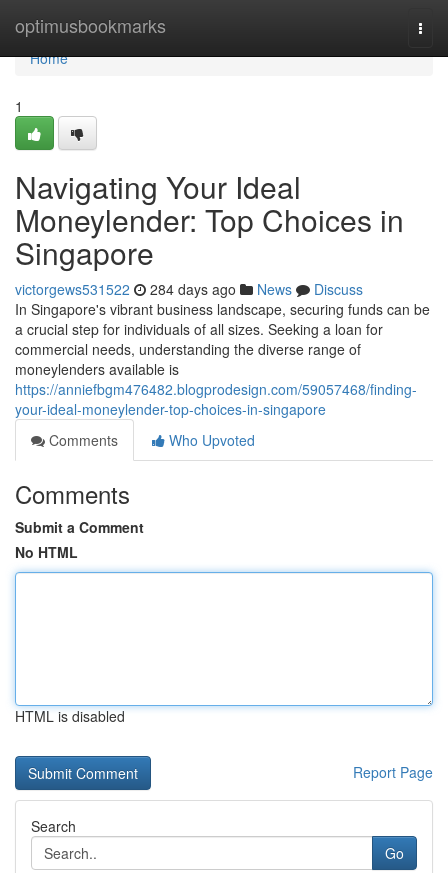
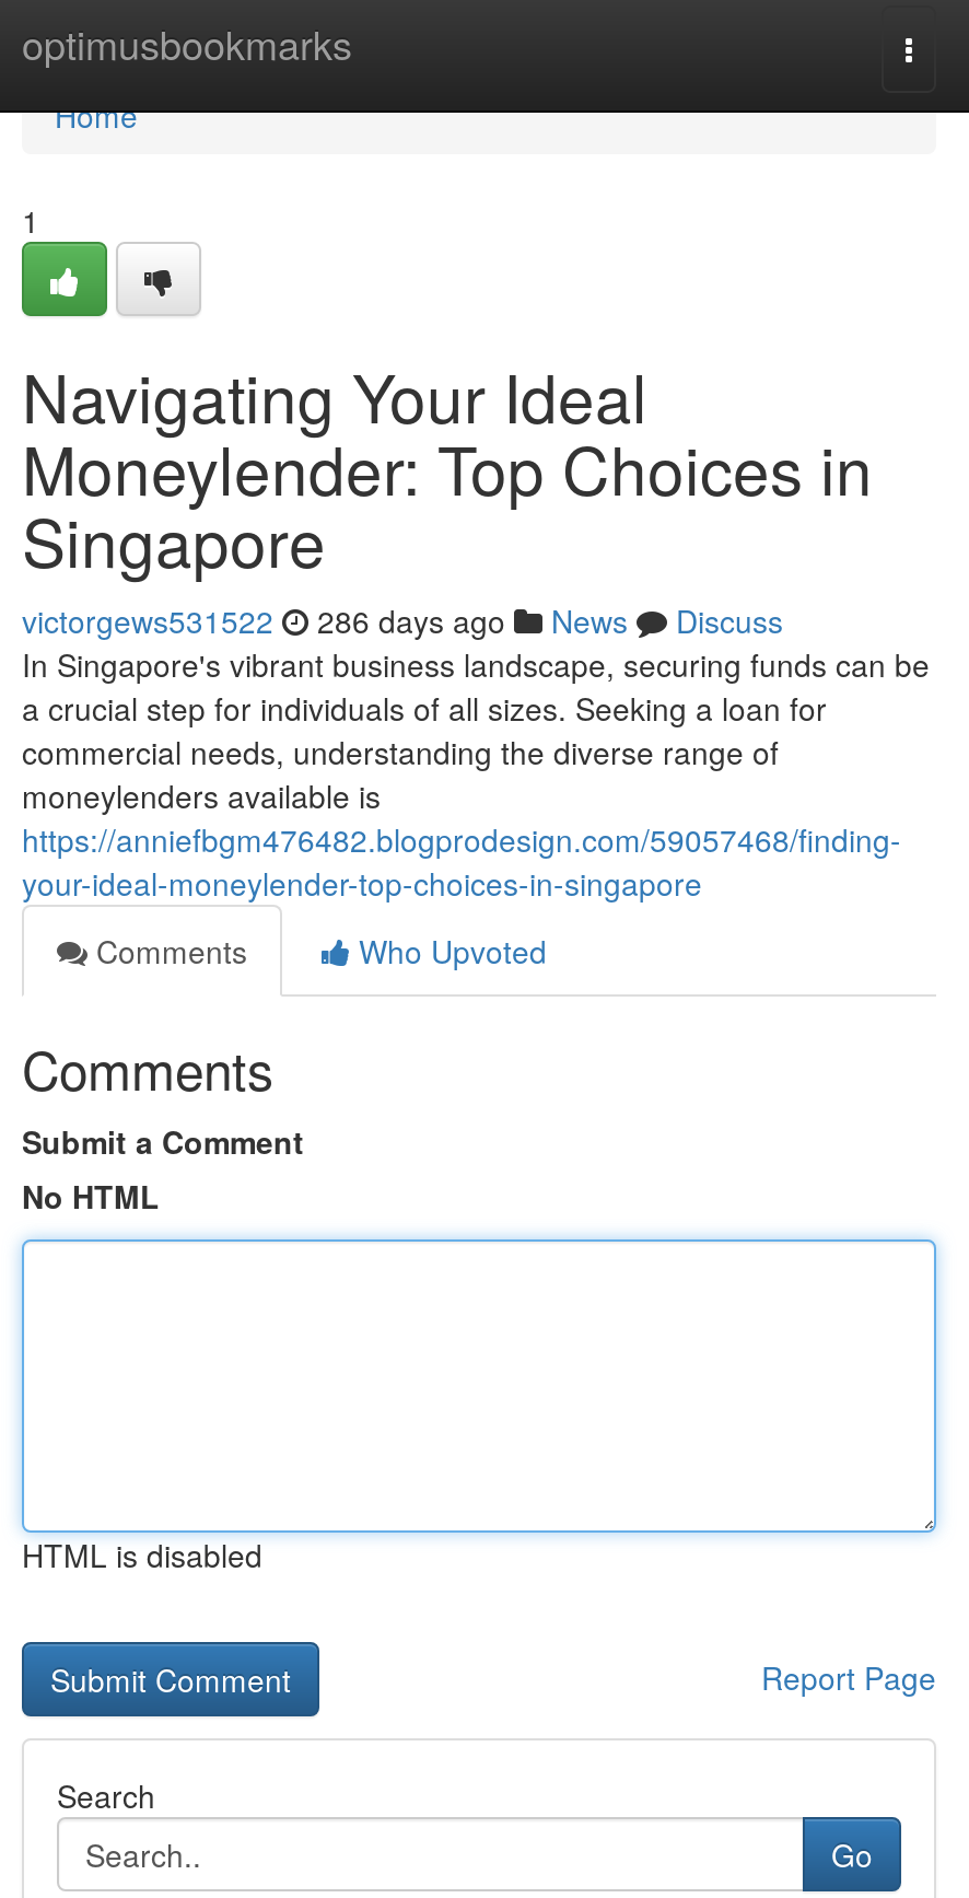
- victorgews531522 284 days ago News Discuss
+ victorgews531522 286 days ago News Discuss
